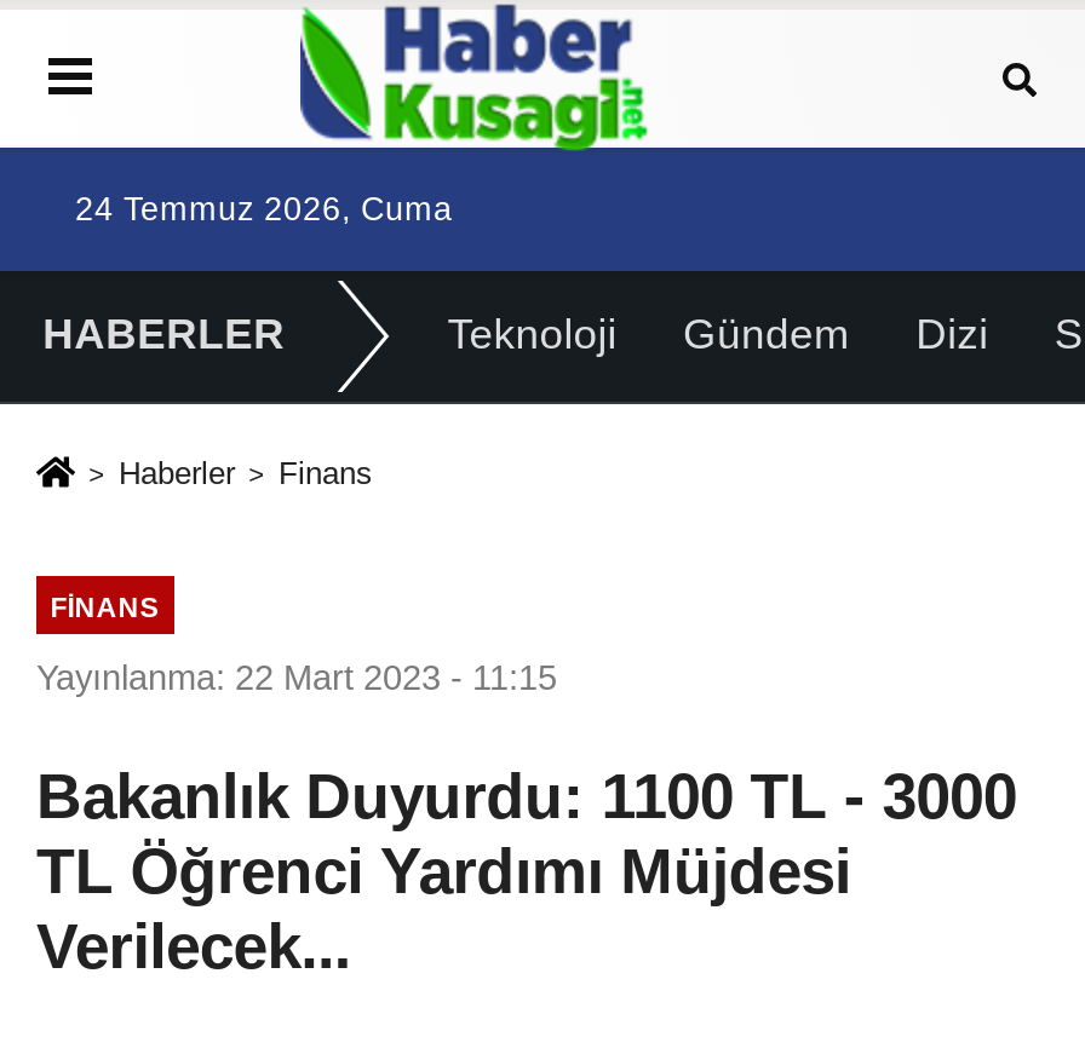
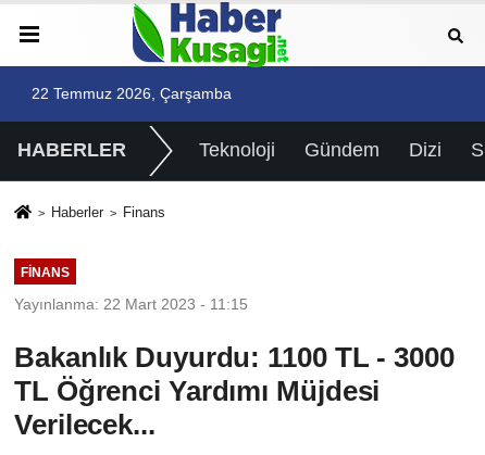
- 24 Temmuz 2026, Cuma
+ 22 Temmuz 2026, Çarşamba
